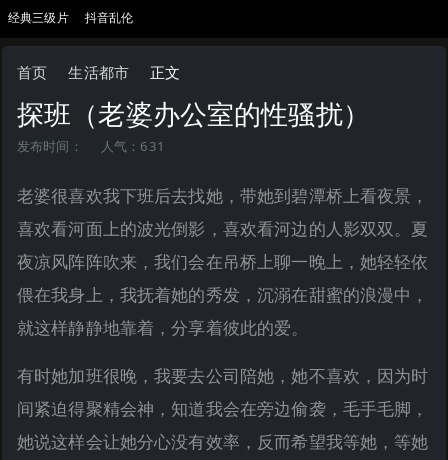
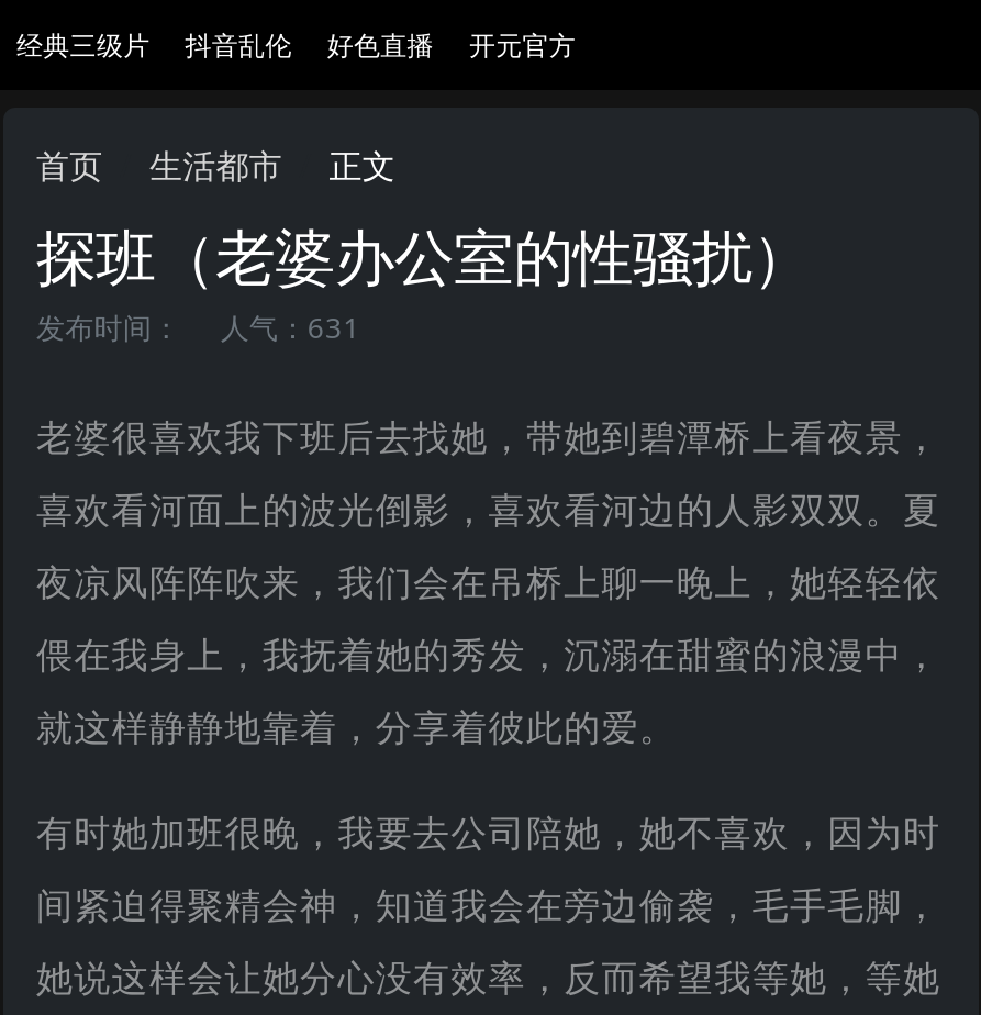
+ 好色直播
+ 开元官方
